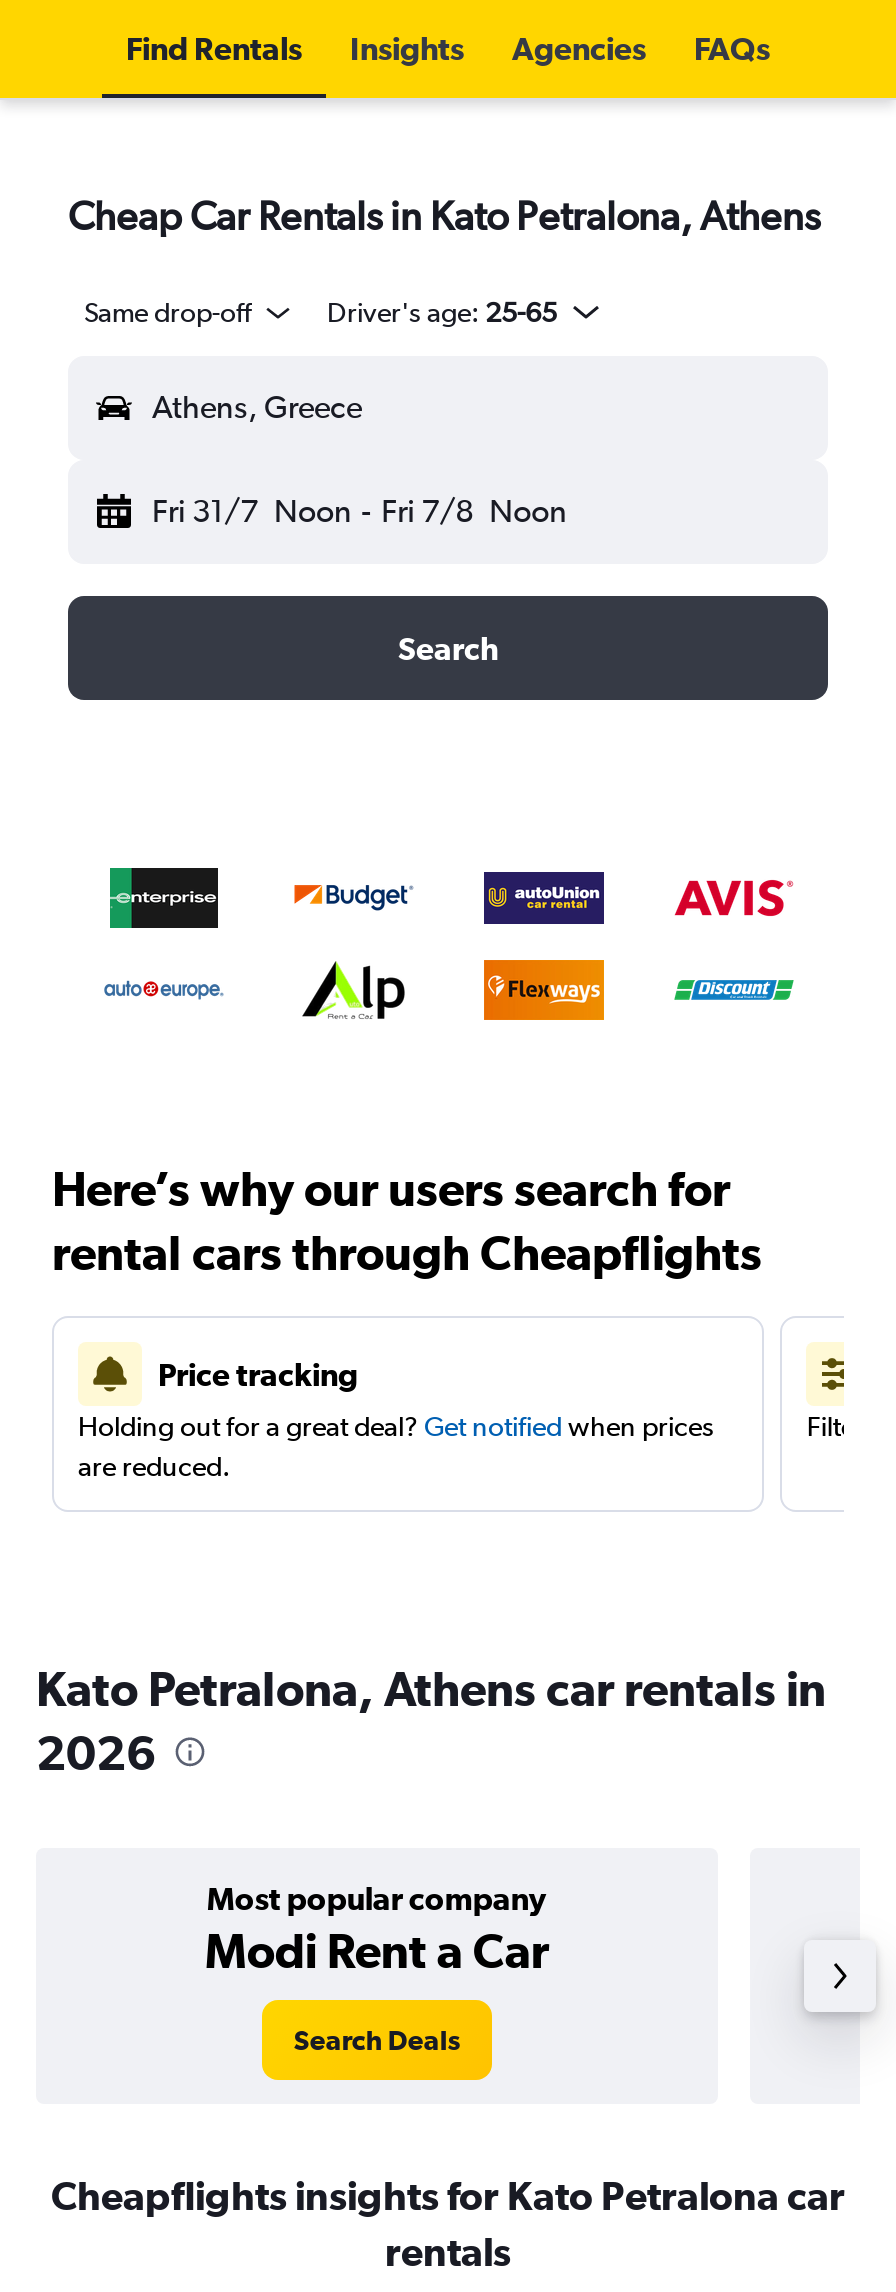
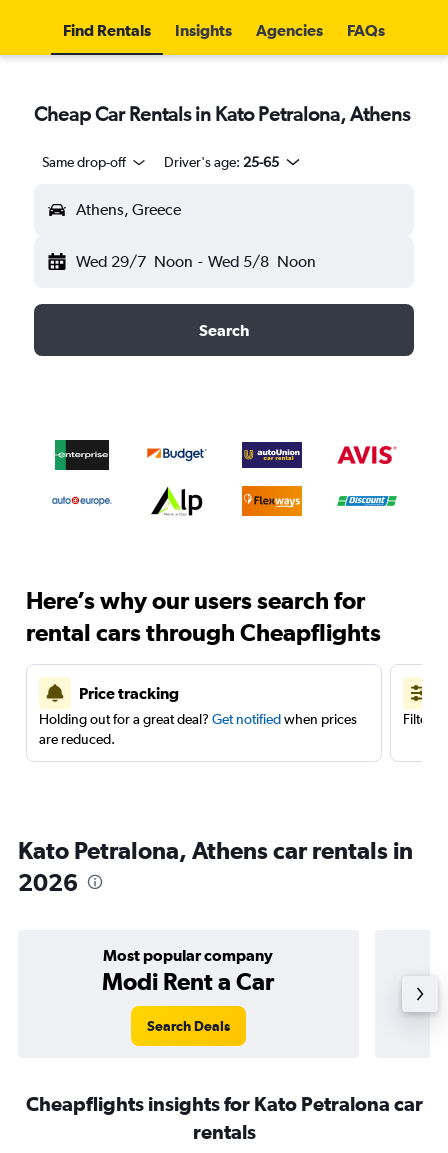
- Fri 31/7 Noon - Fri 7/8 Noon
+ Wed 29/7 Noon - Wed 5/8 Noon
